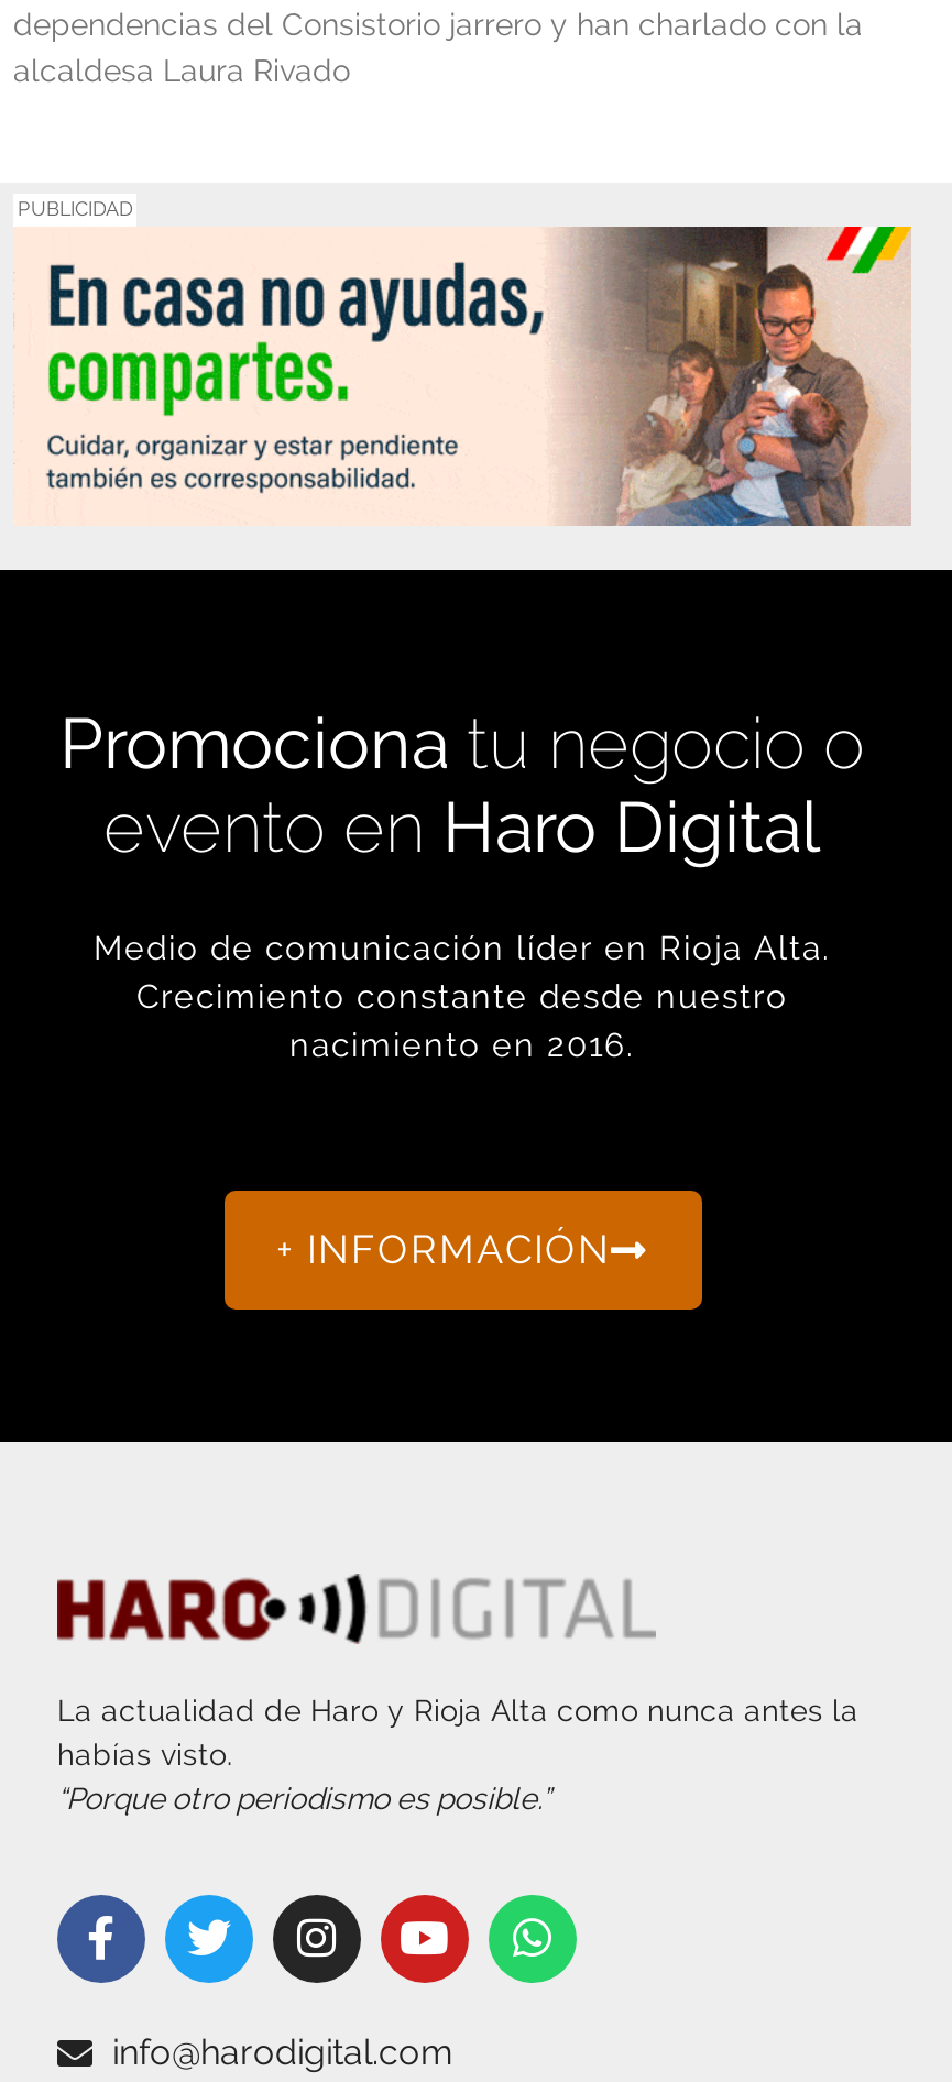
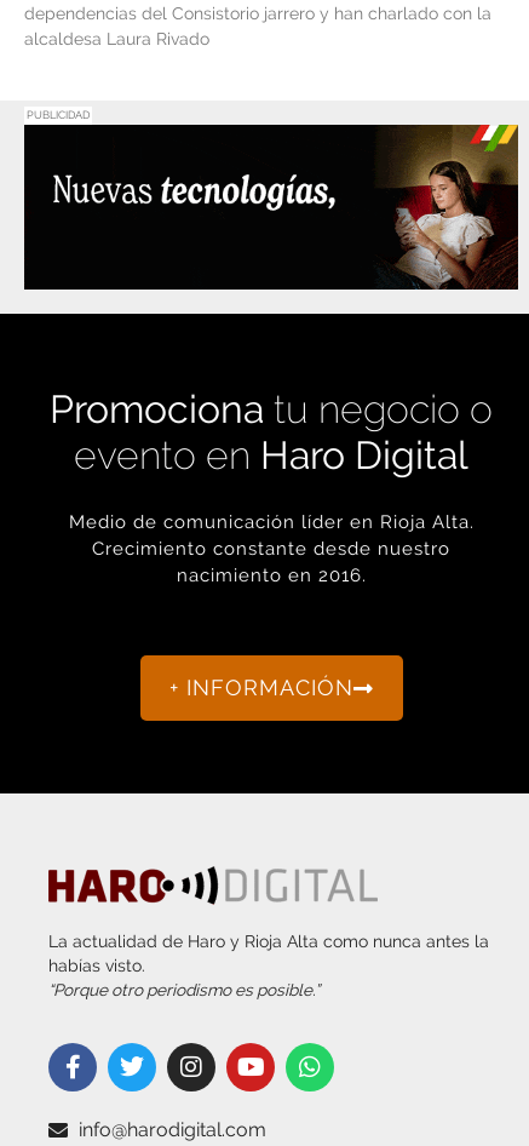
- [image]
+ [image]
